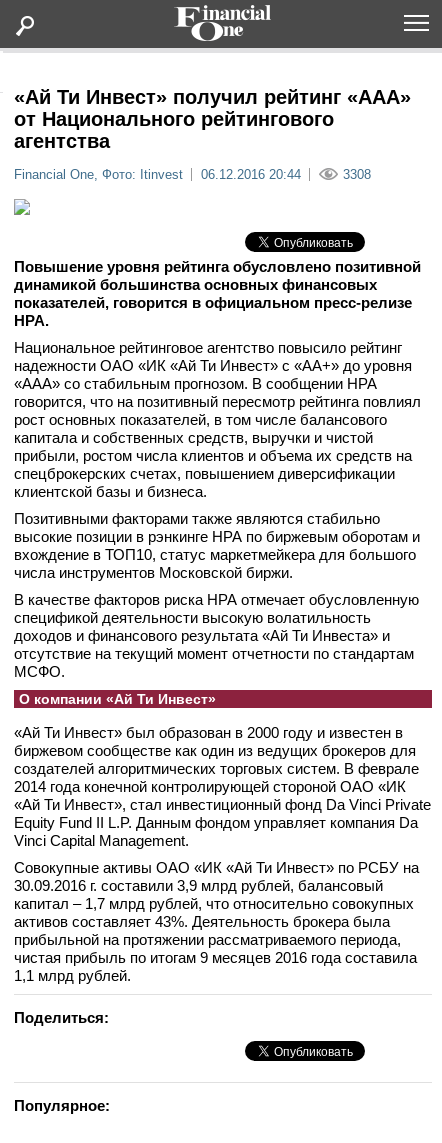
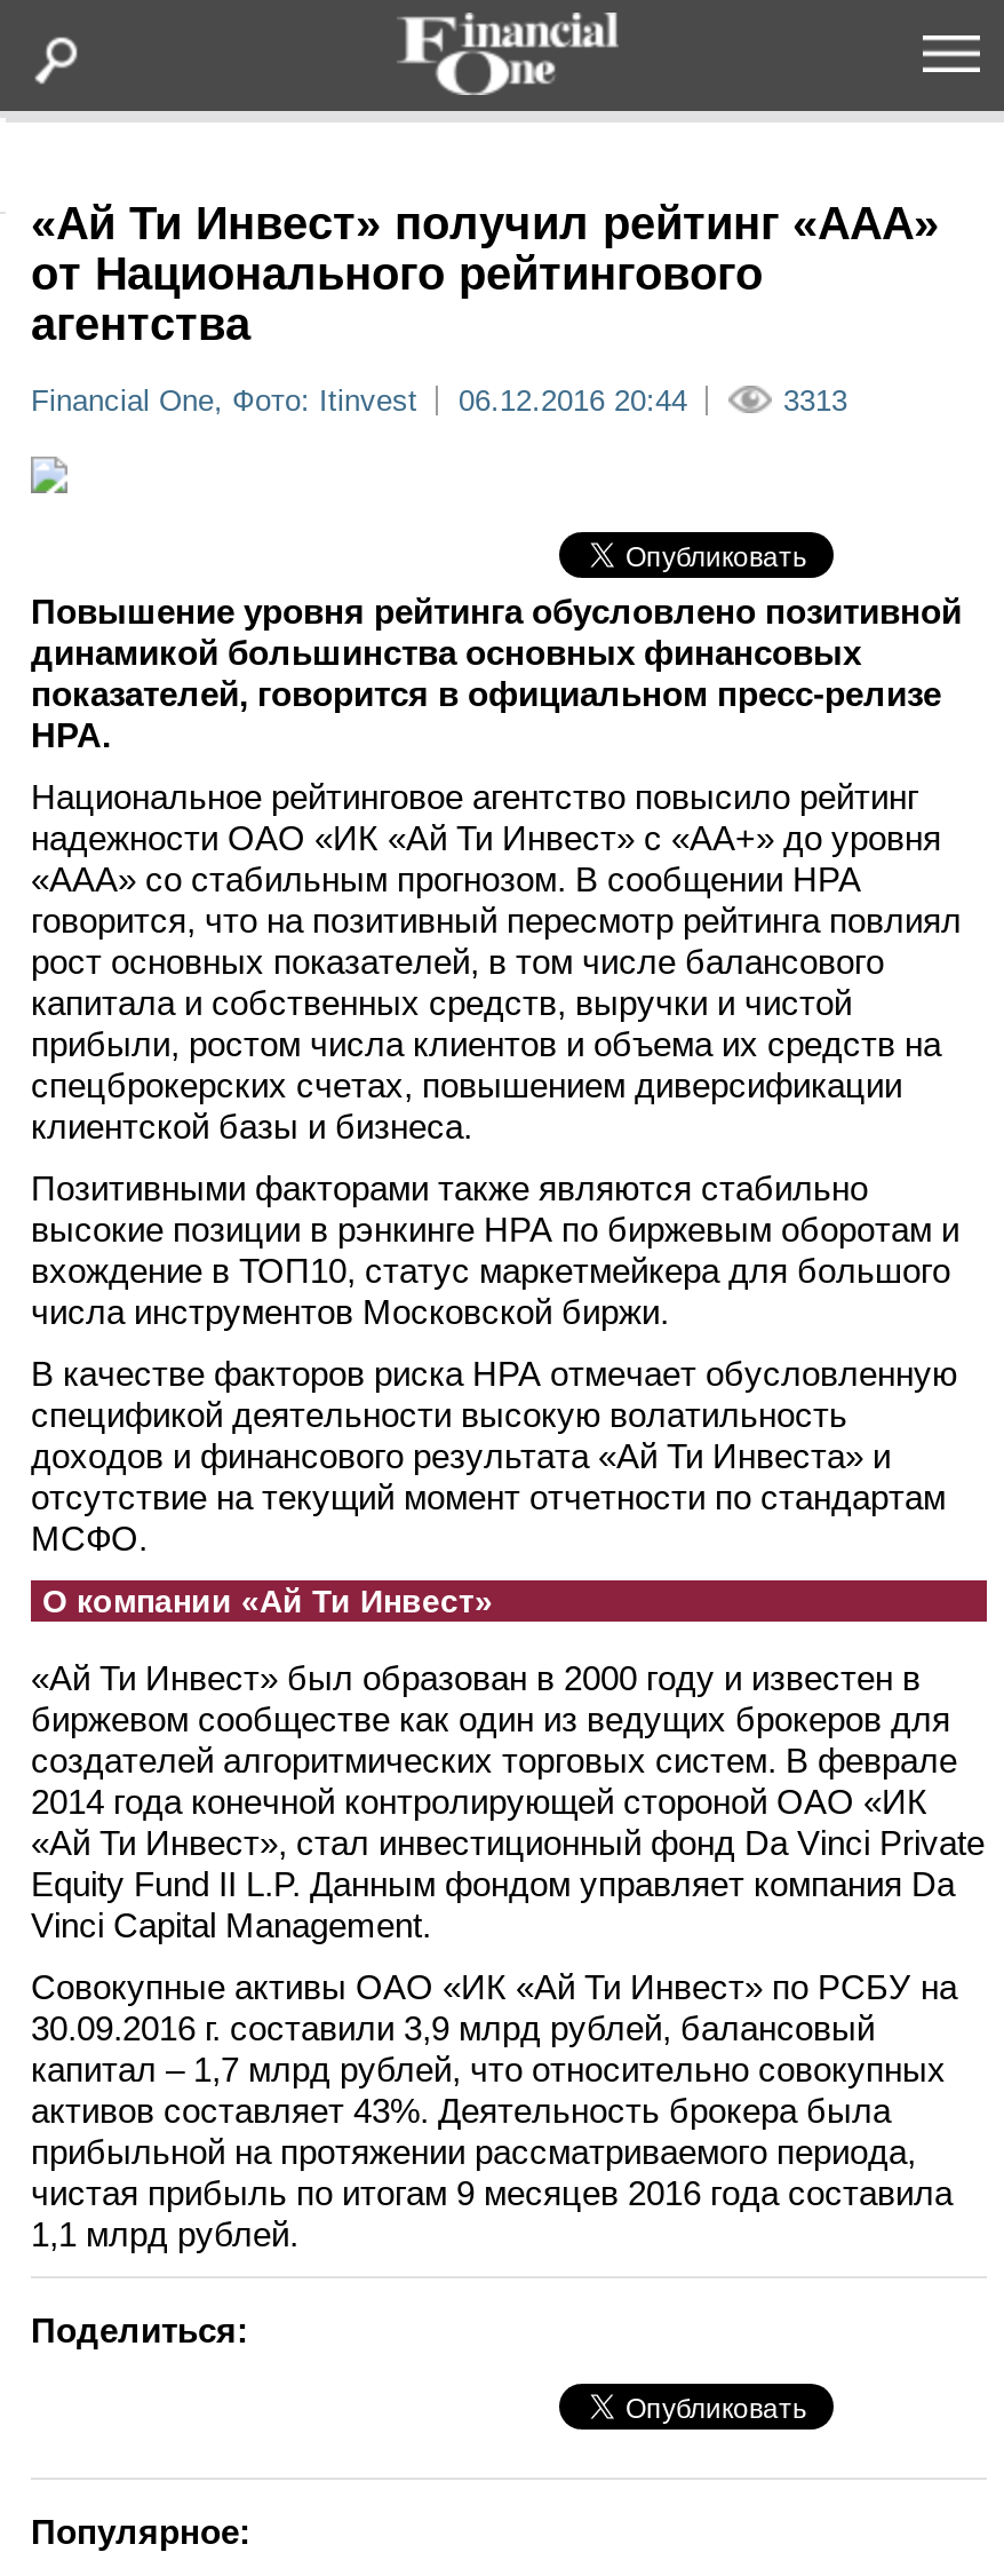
- 3308
+ 3313
